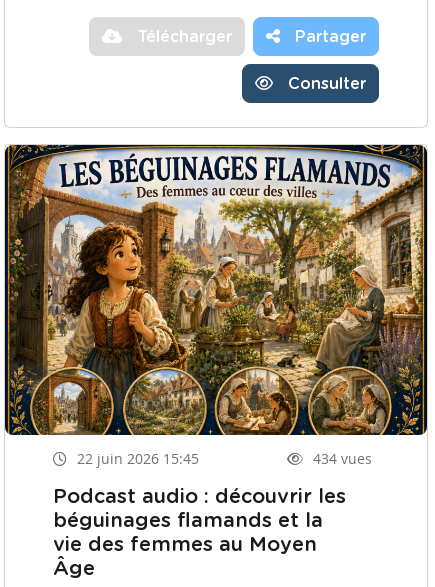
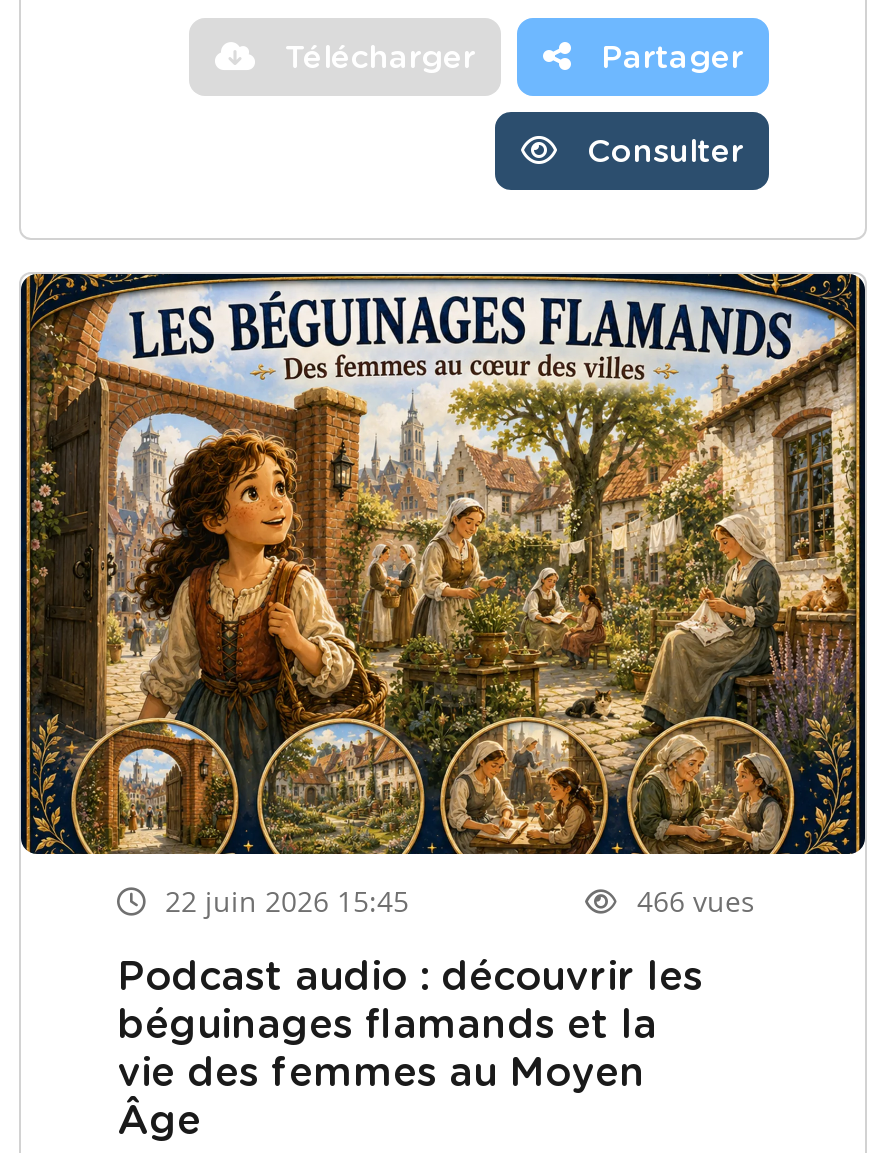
- 434 vues
+ 466 vues
